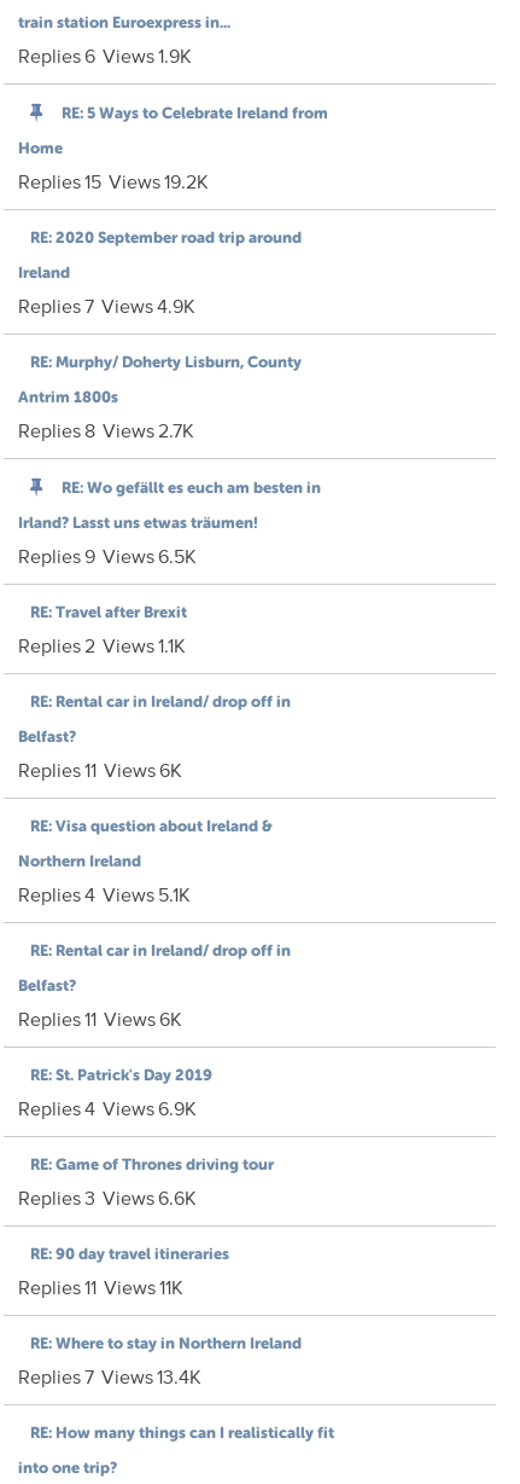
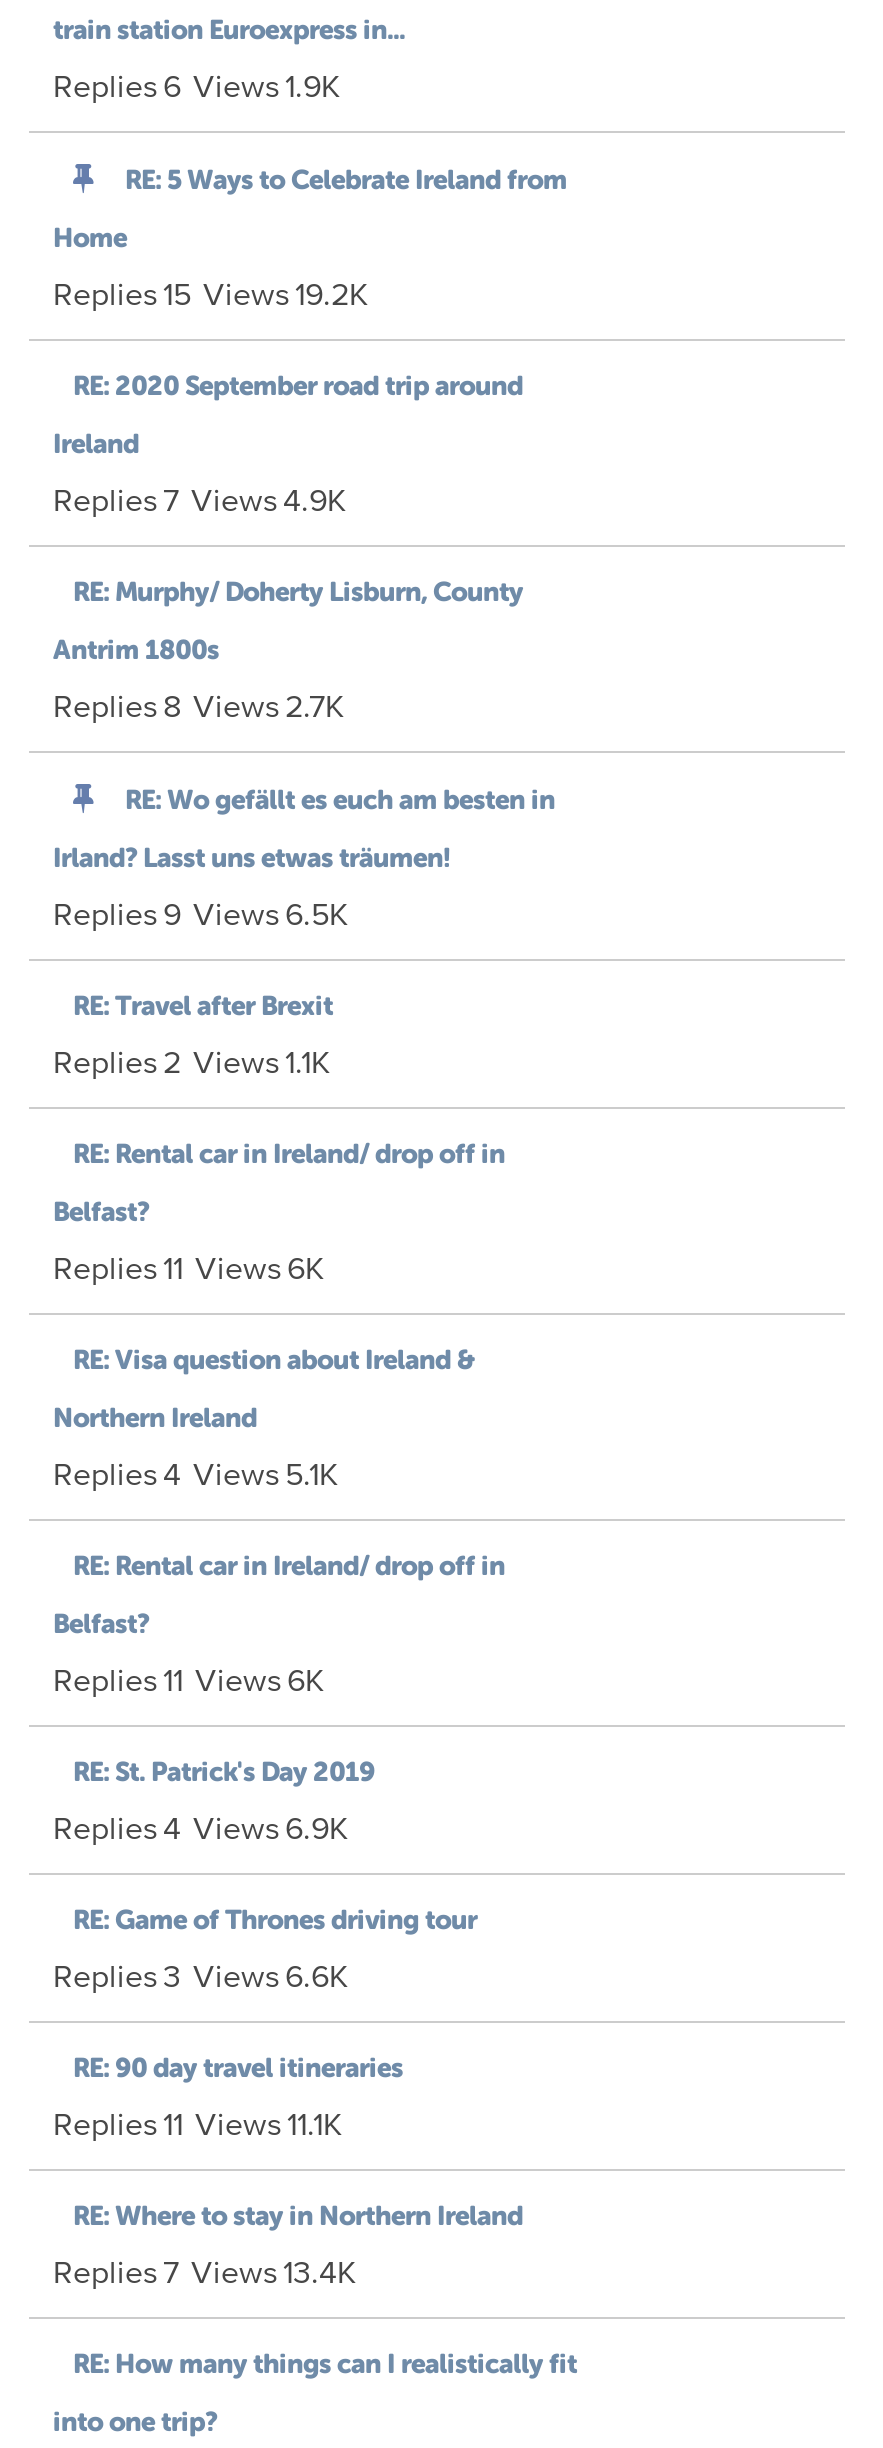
- Replies 11 Views 11K
+ Replies 11 Views 11.1K
